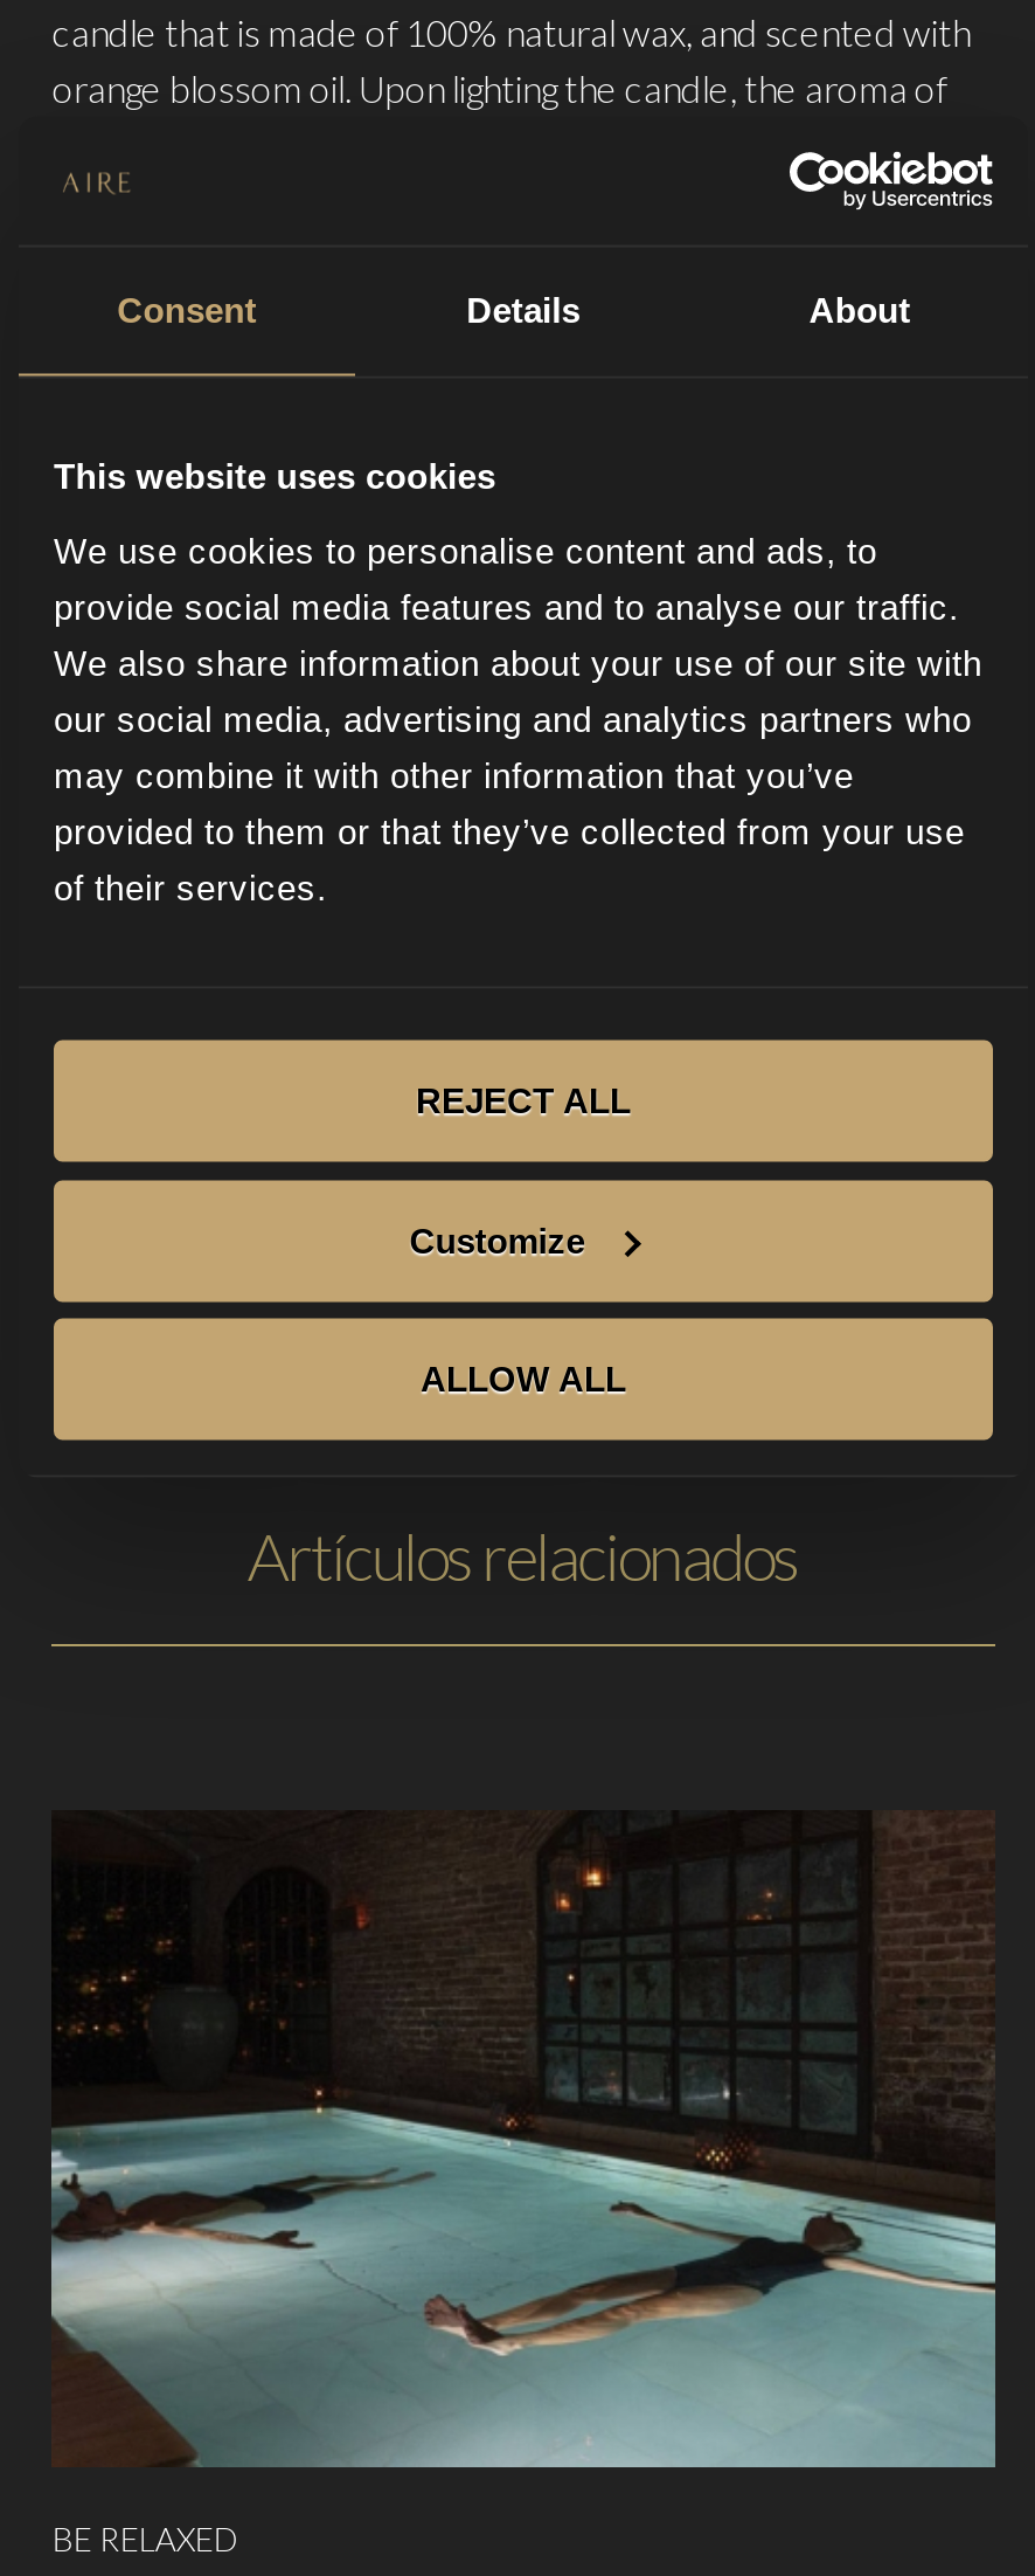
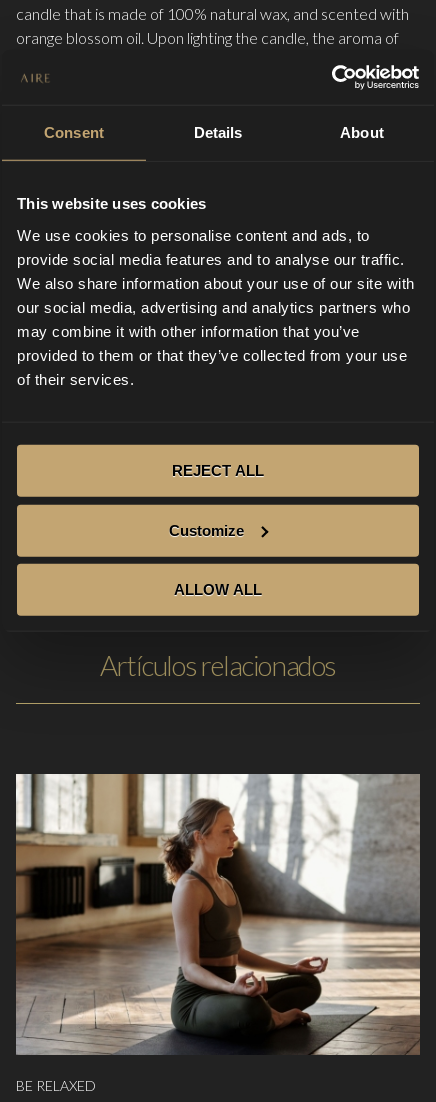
- [image]
+ [image]
